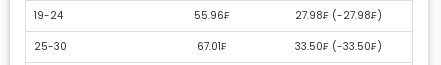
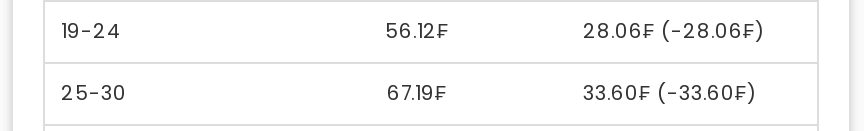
- 55.96₣
+ 56.12₣

- 27.98₣ (-27.98₣)
+ 28.06₣ (-28.06₣)

- 67.01₣
+ 67.19₣

- 33.50₣ (-33.50₣)
+ 33.60₣ (-33.60₣)
